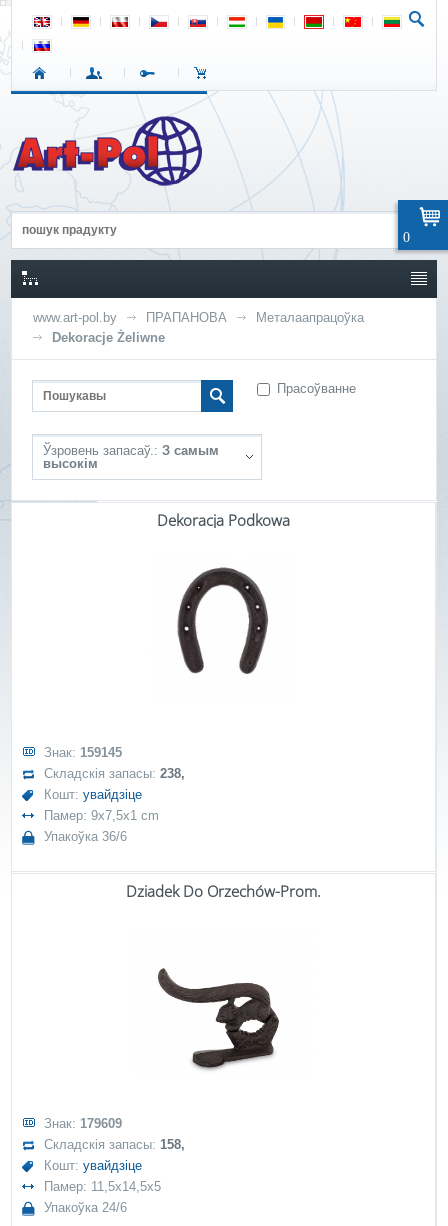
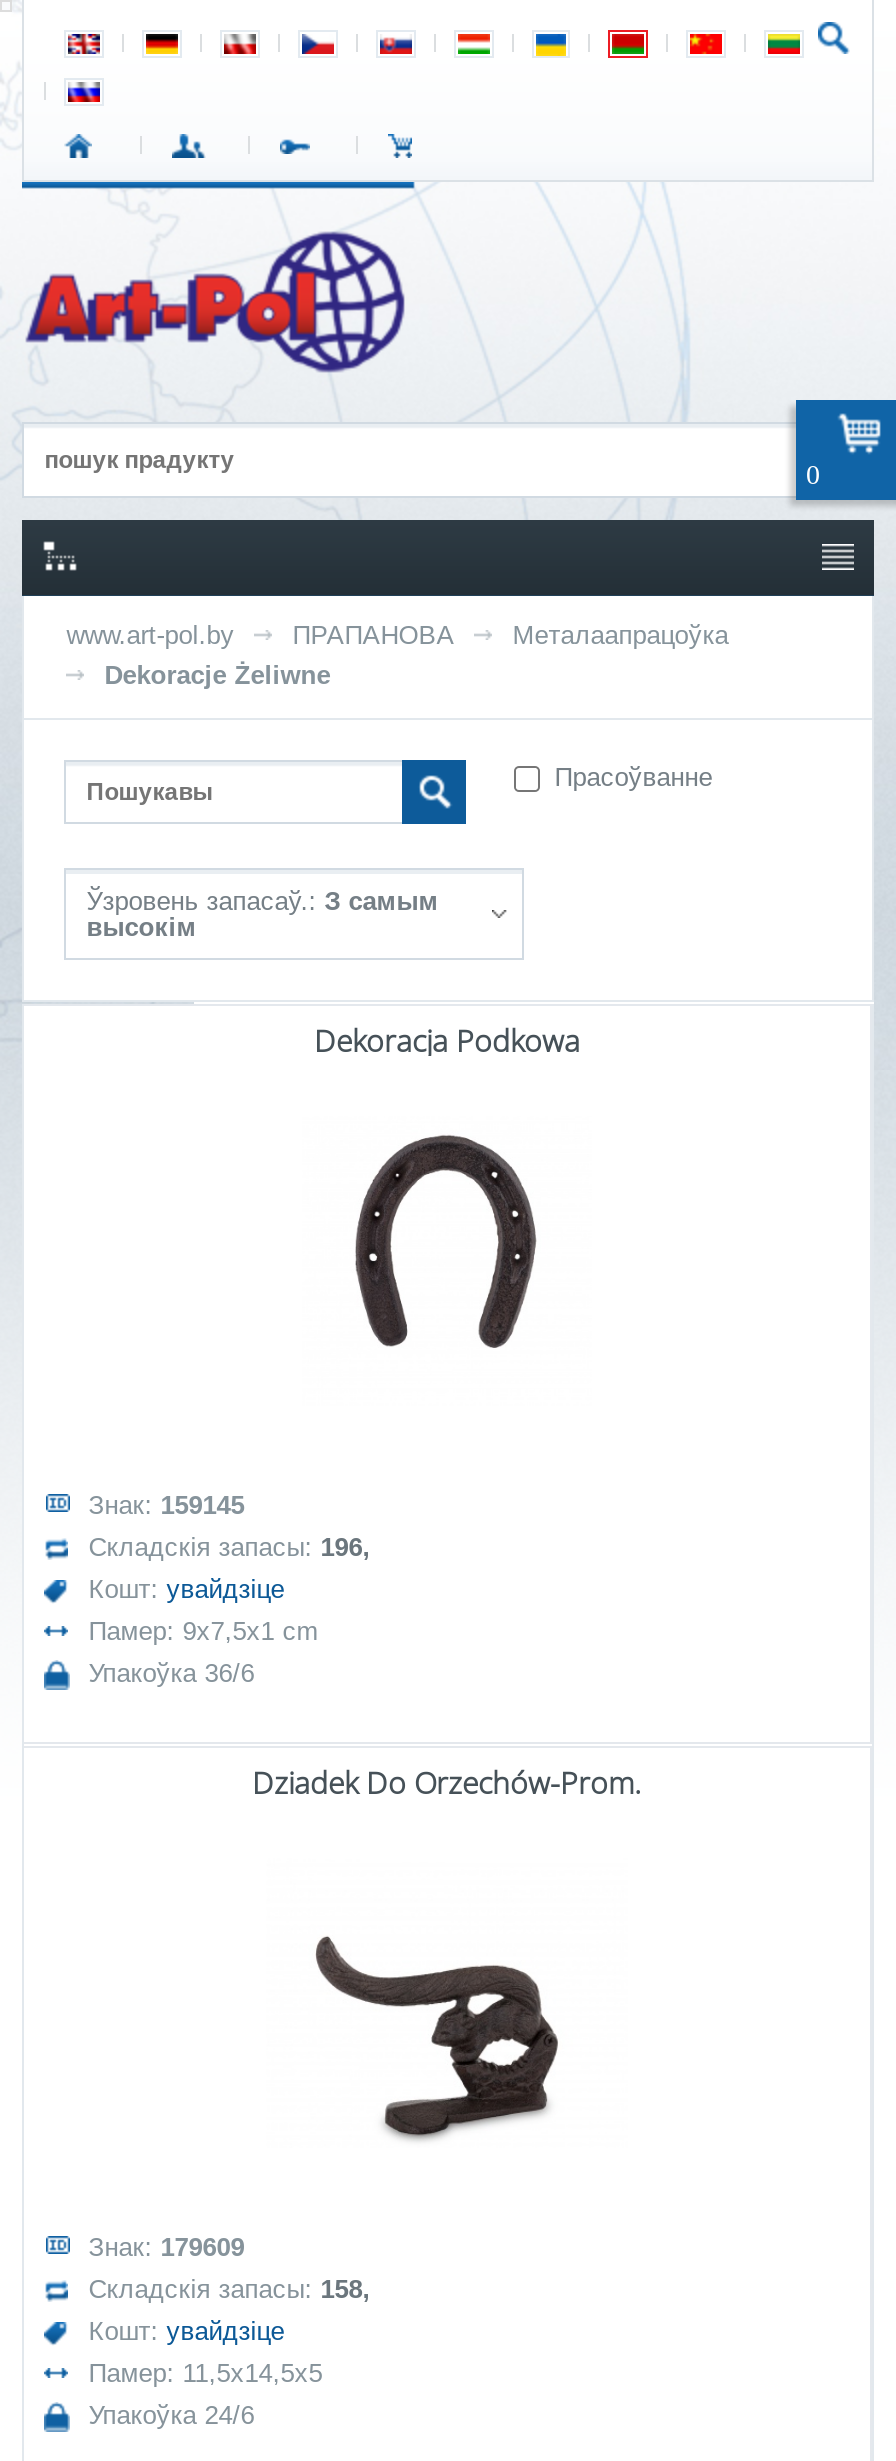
- Складскія запасы: 238,
+ Складскія запасы: 196,
